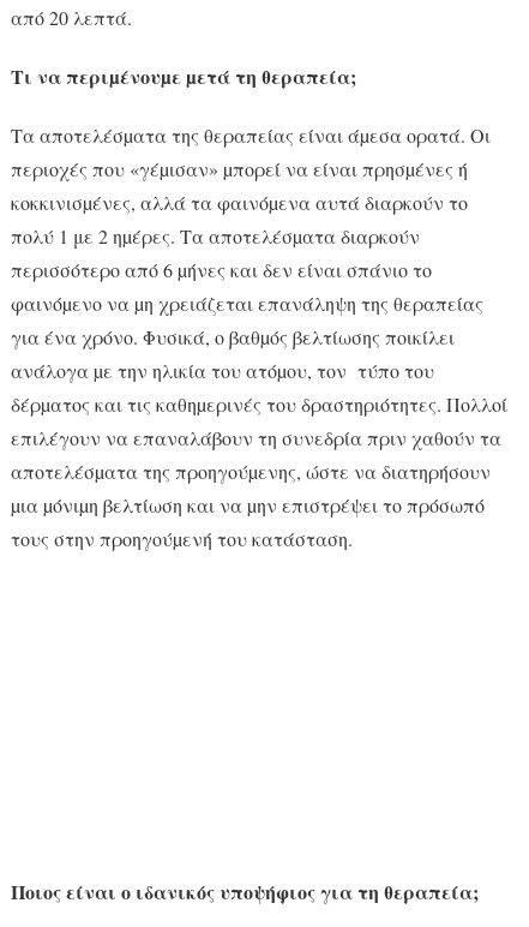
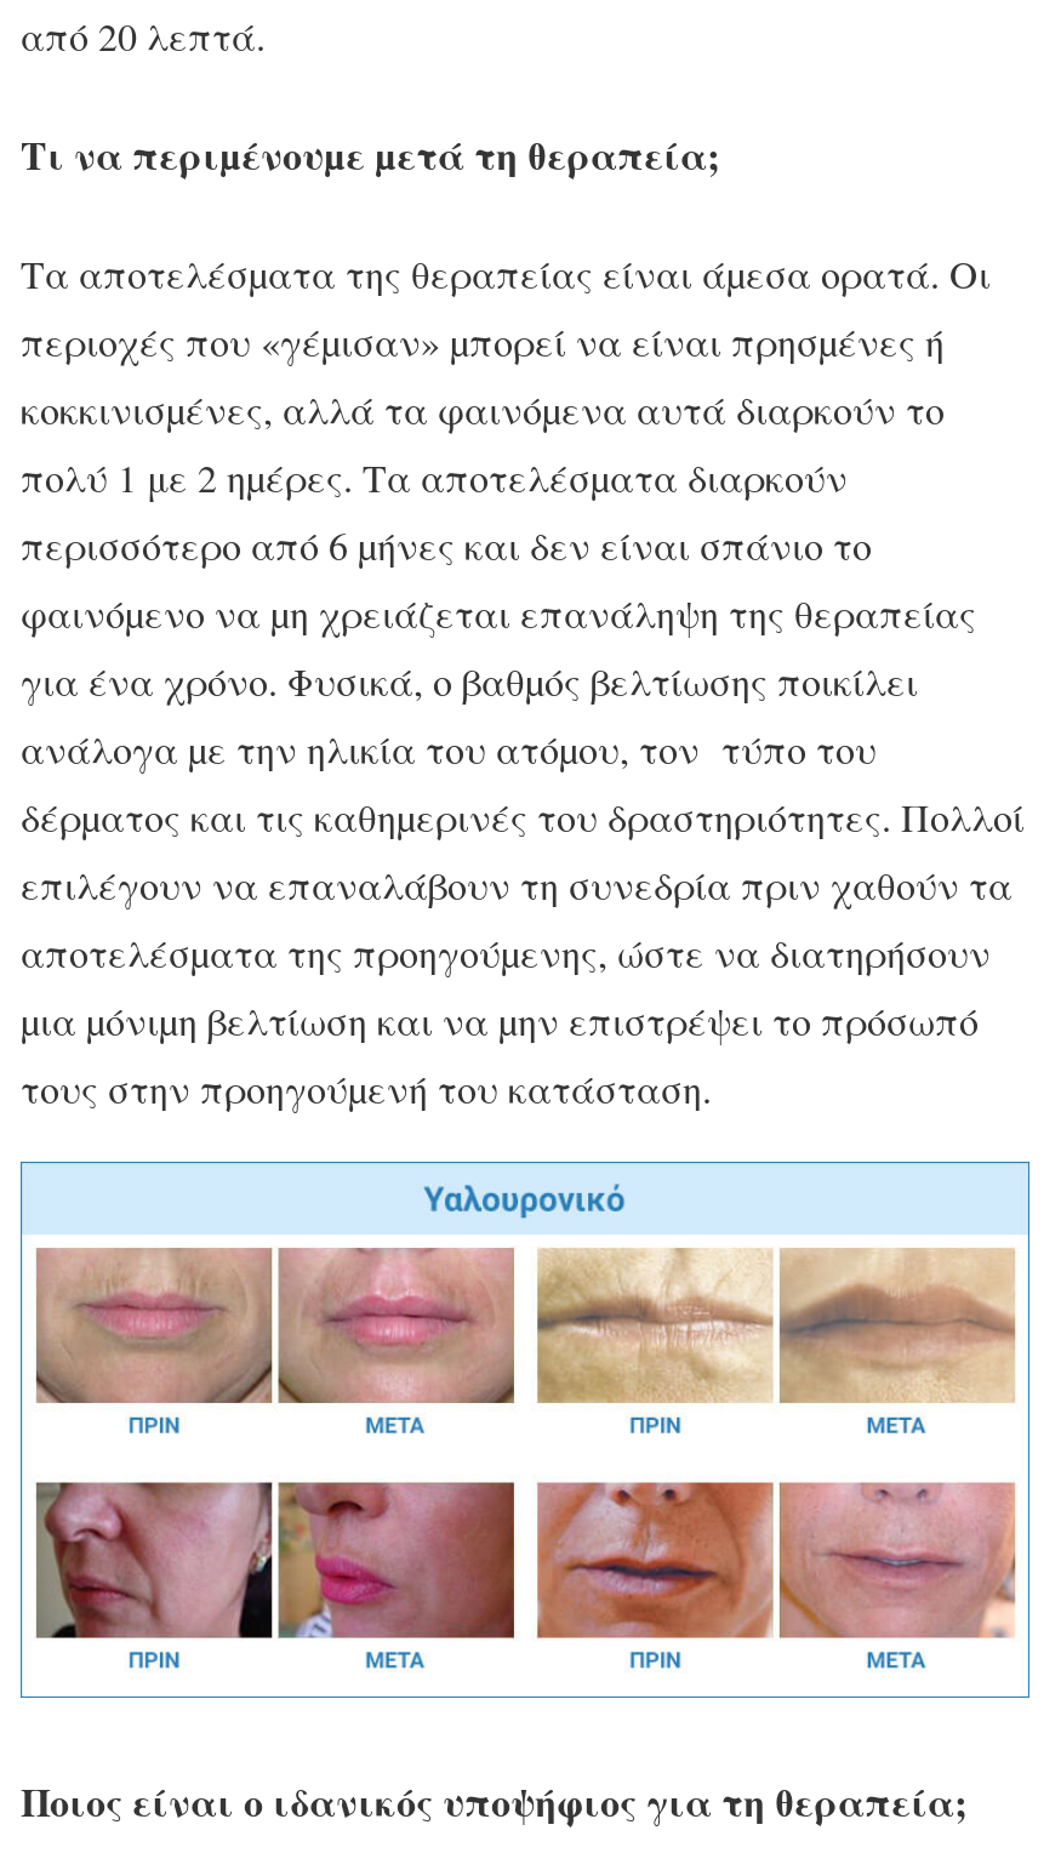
+ [image]
